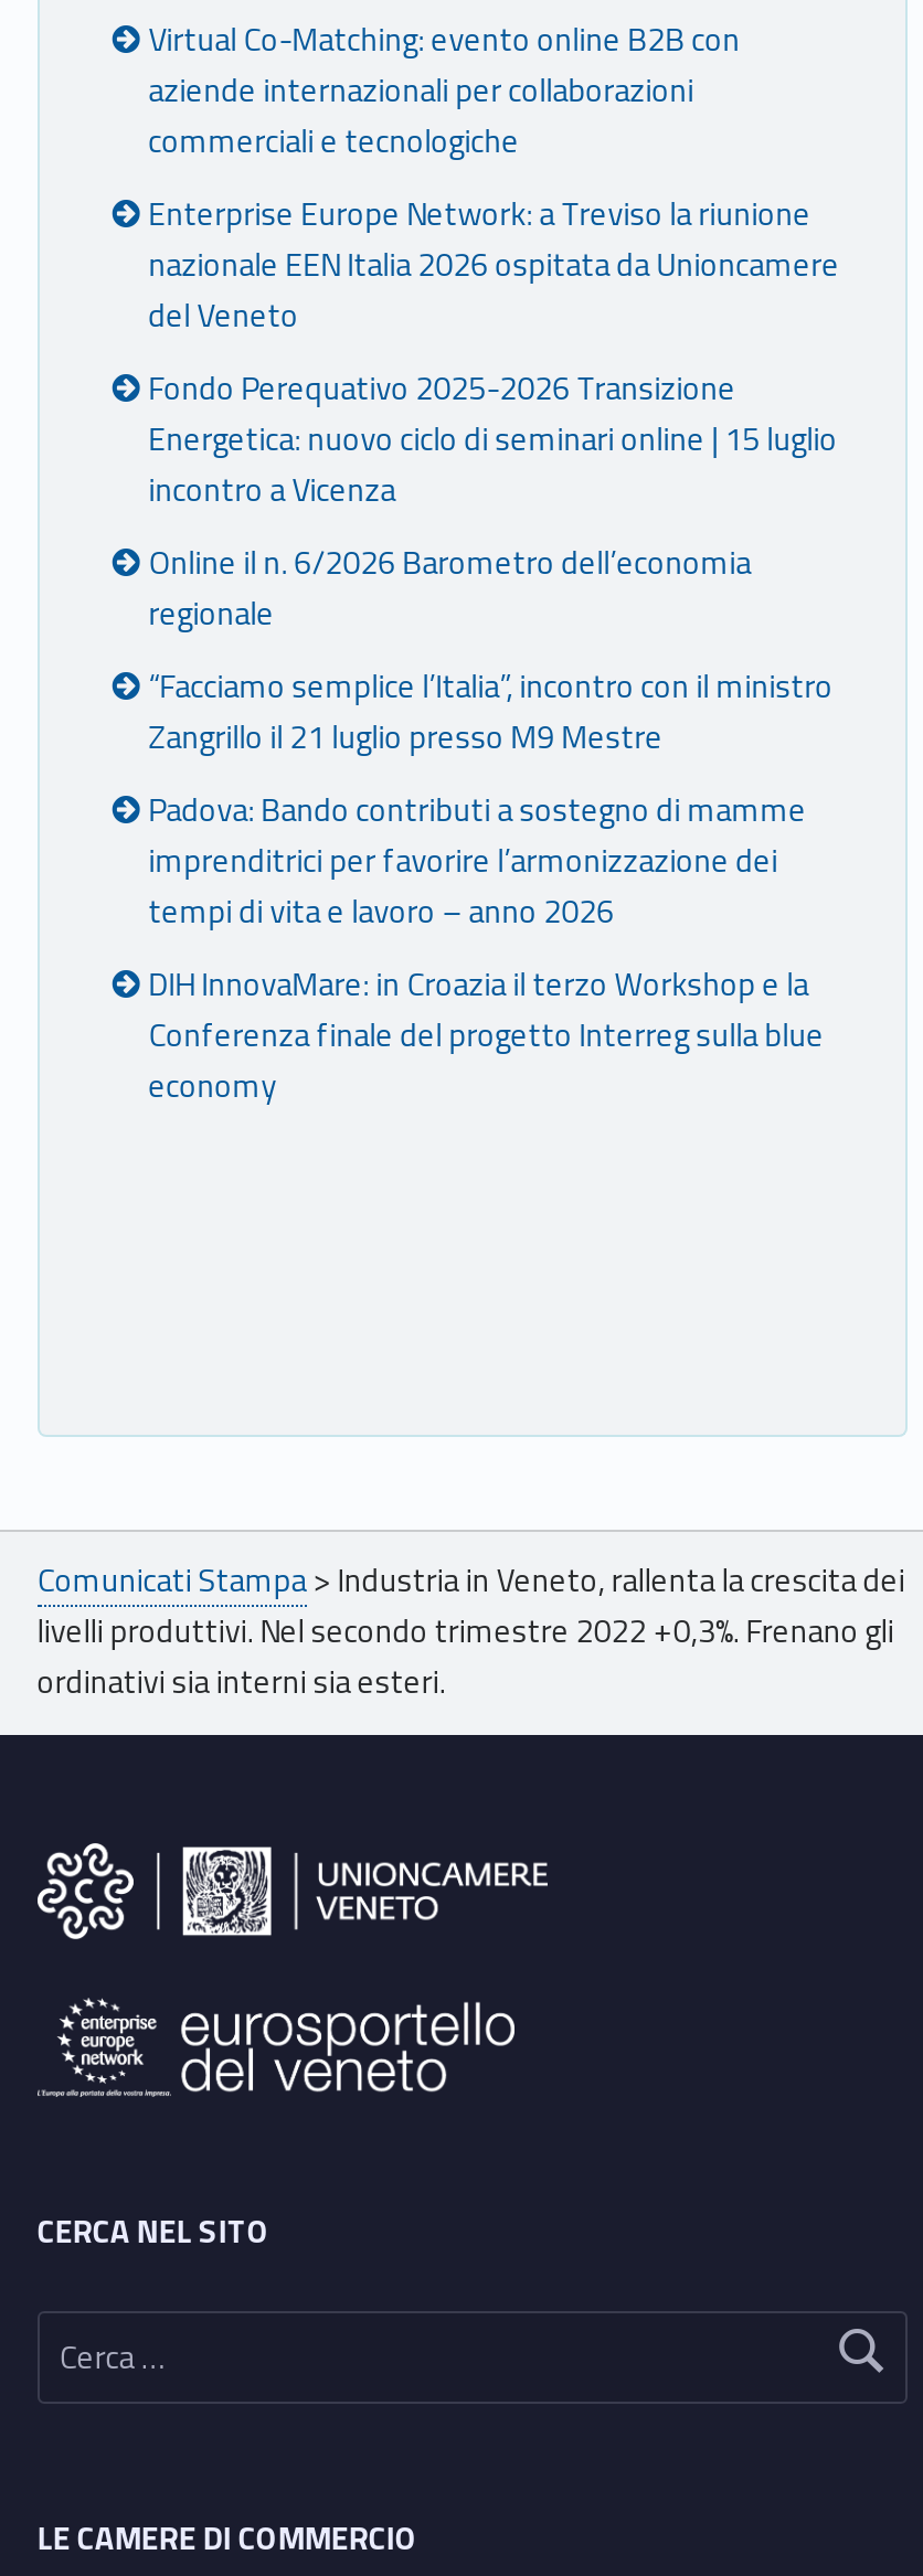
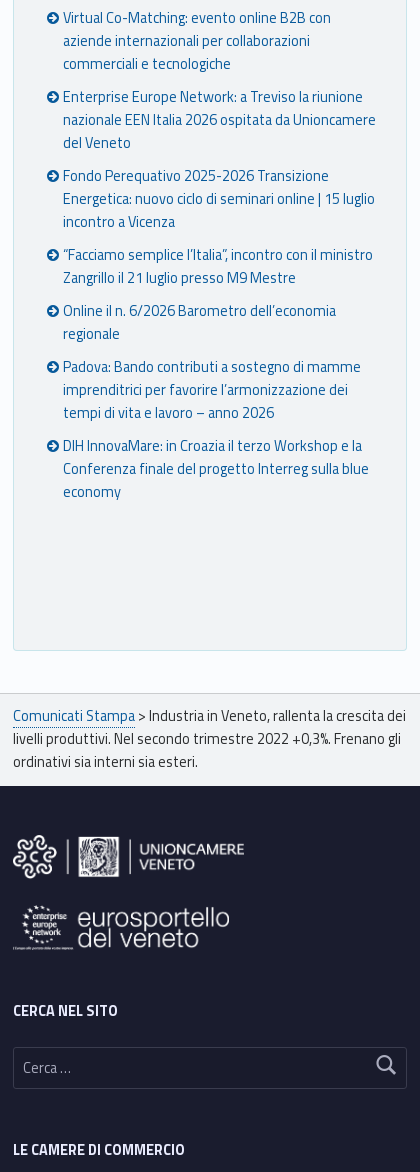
moved down: Online il n. 6/2026 Barometro dell’economia | regionale

moved up: “Facciamo semplice l’Italia”, incontro con il ministro | Zangrillo il 21 luglio presso M9 Mestre
